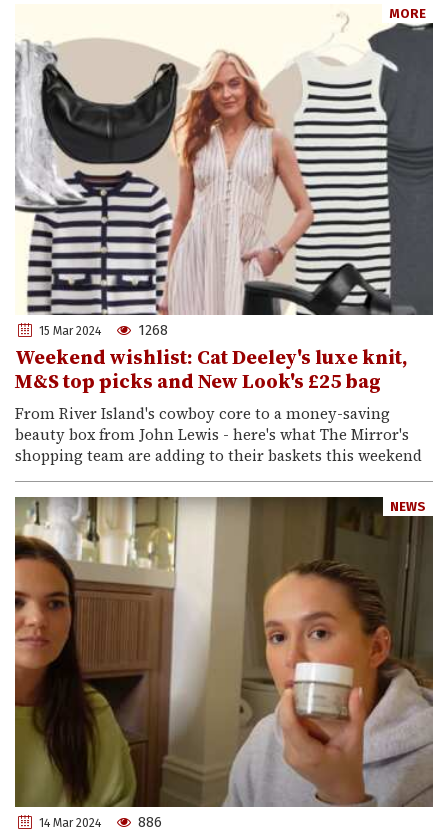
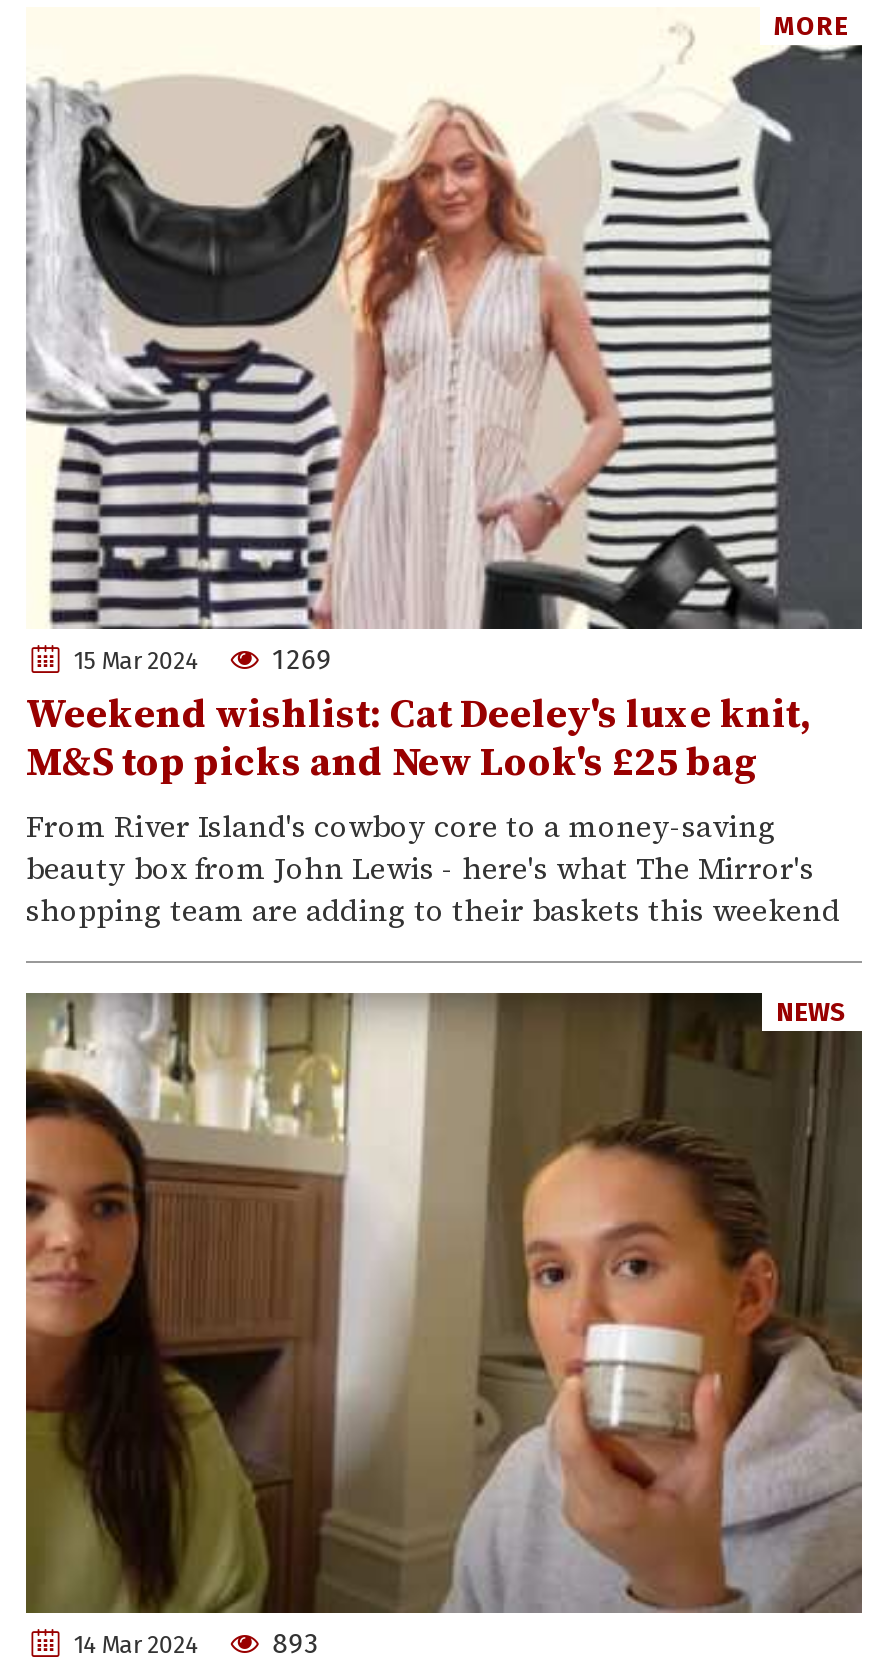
- 1268
+ 1269

- 886
+ 893
